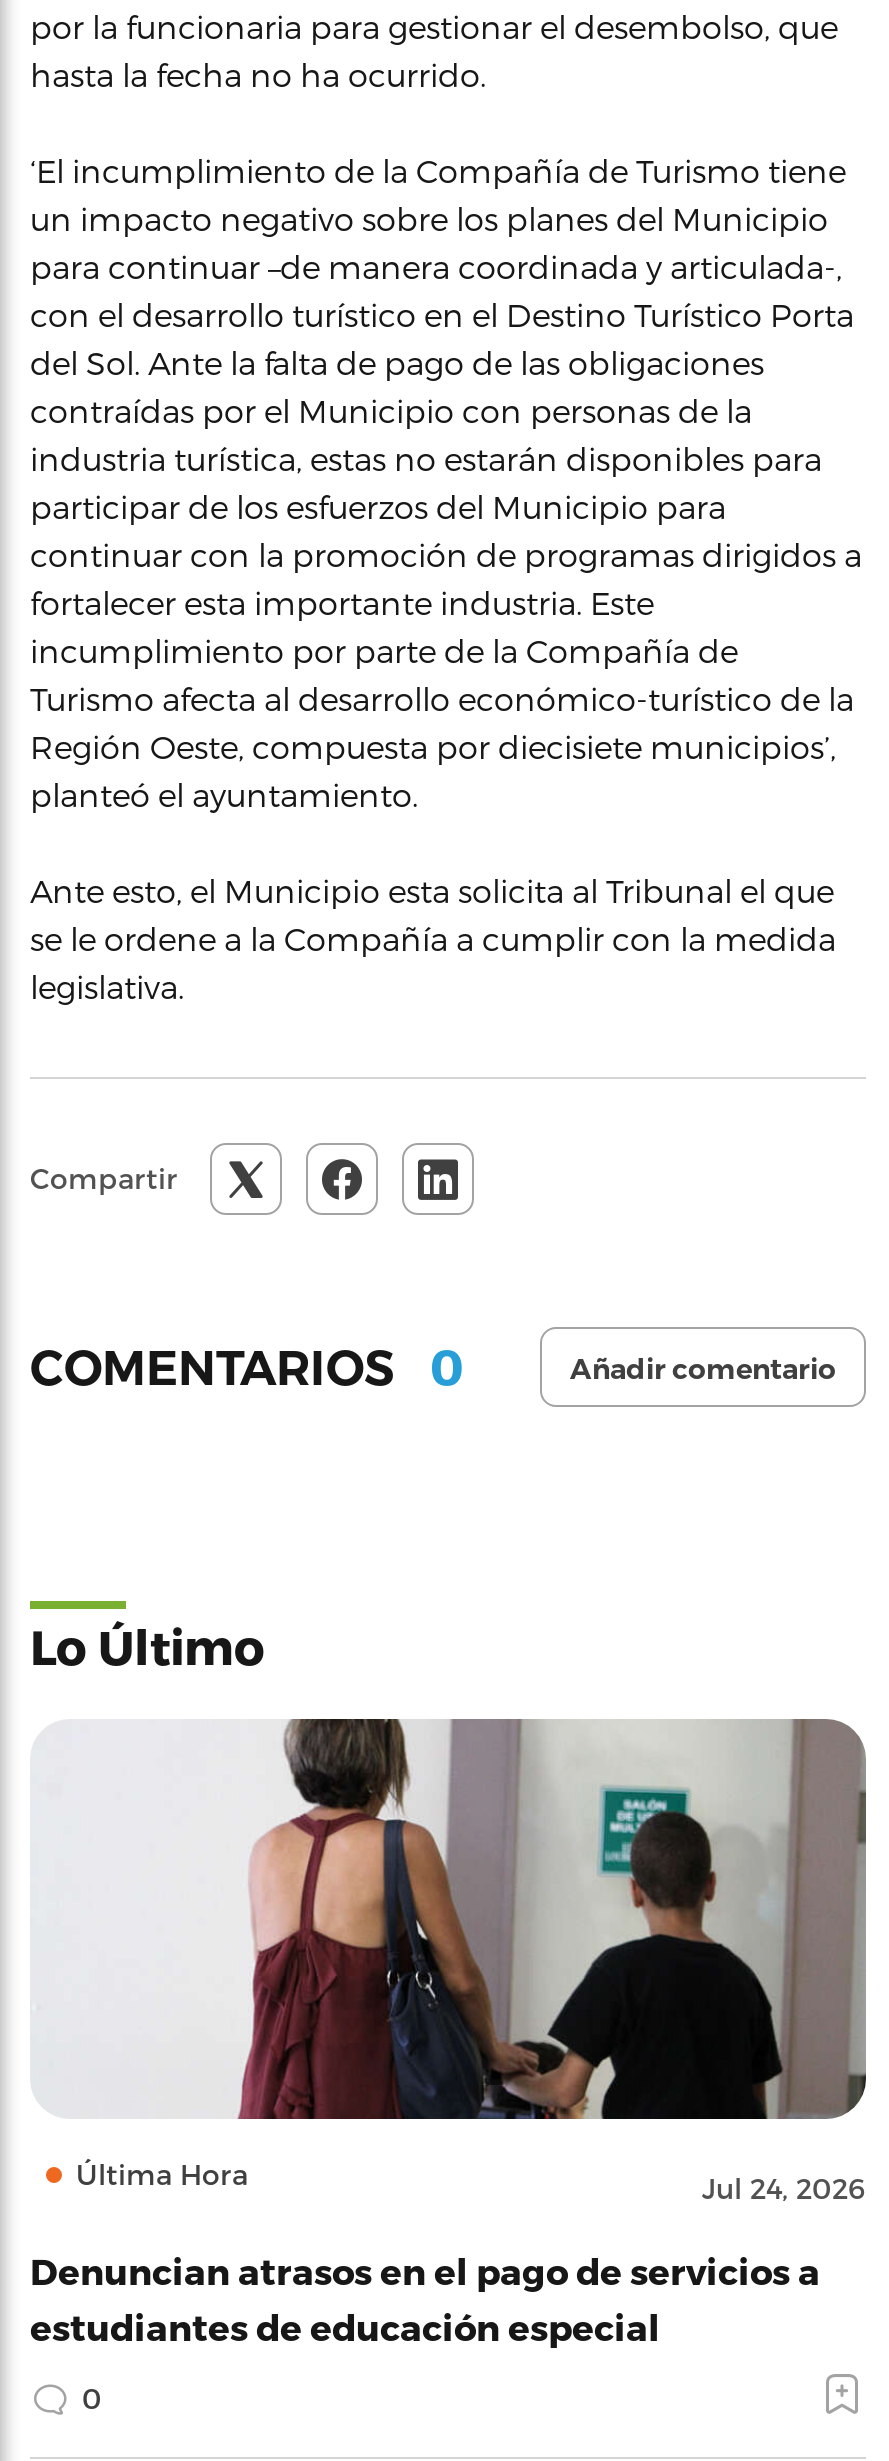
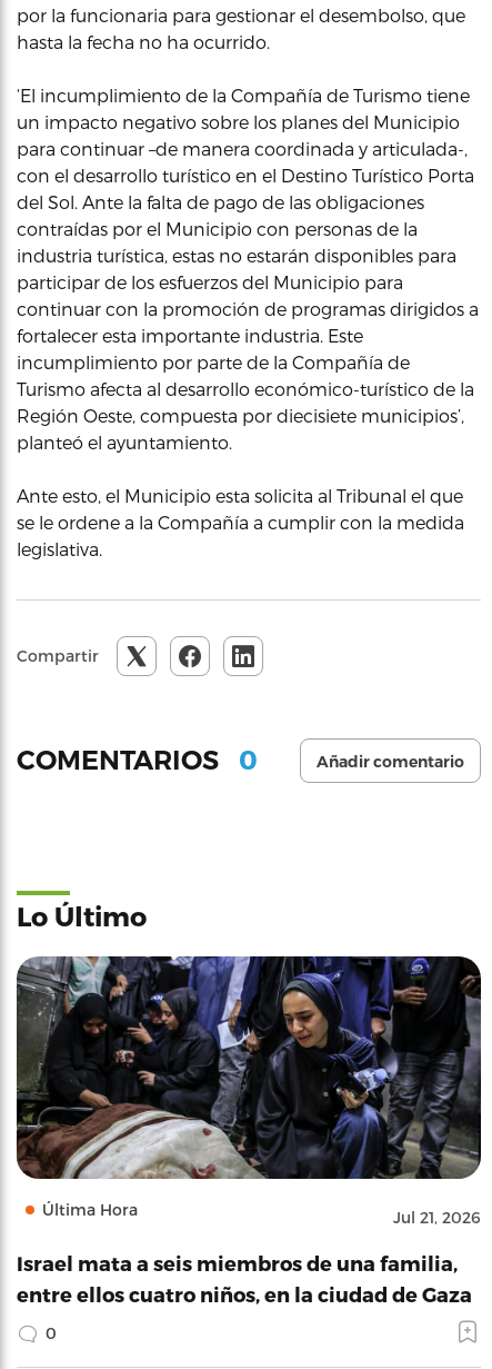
- [image]
- Jul 24, 2026
+ [image]
+ Jul 21, 2026

- Denuncian atrasos en el pago de servicios a
- estudiantes de educación especial
+ Israel mata a seis miembros de una familia,
+ entre ellos cuatro niños, en la ciudad de Gaza
